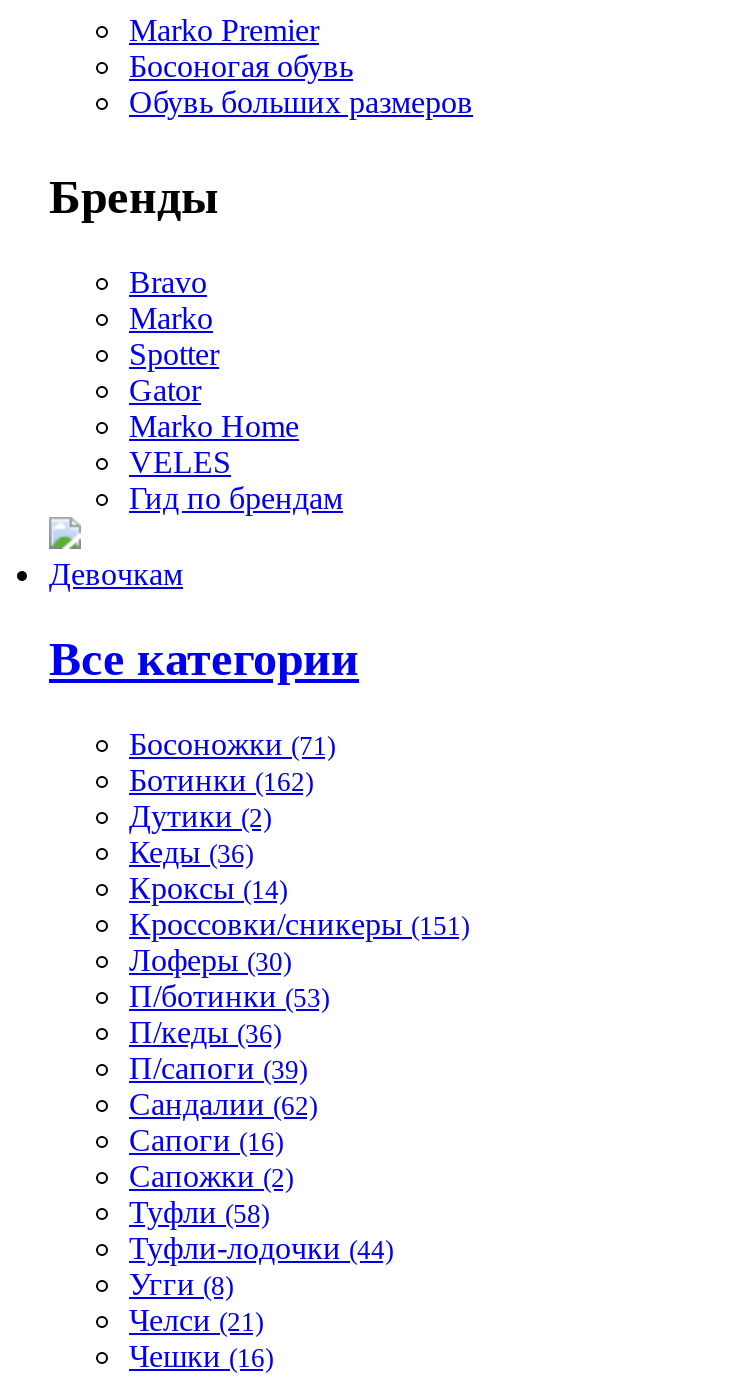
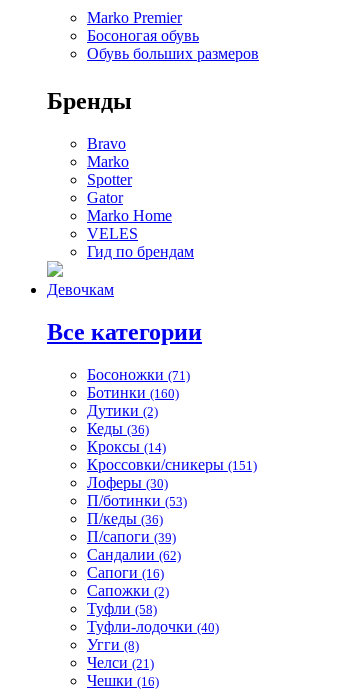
- Ботинки (162)
+ Ботинки (160)

- Туфли-лодочки (44)
+ Туфли-лодочки (40)
